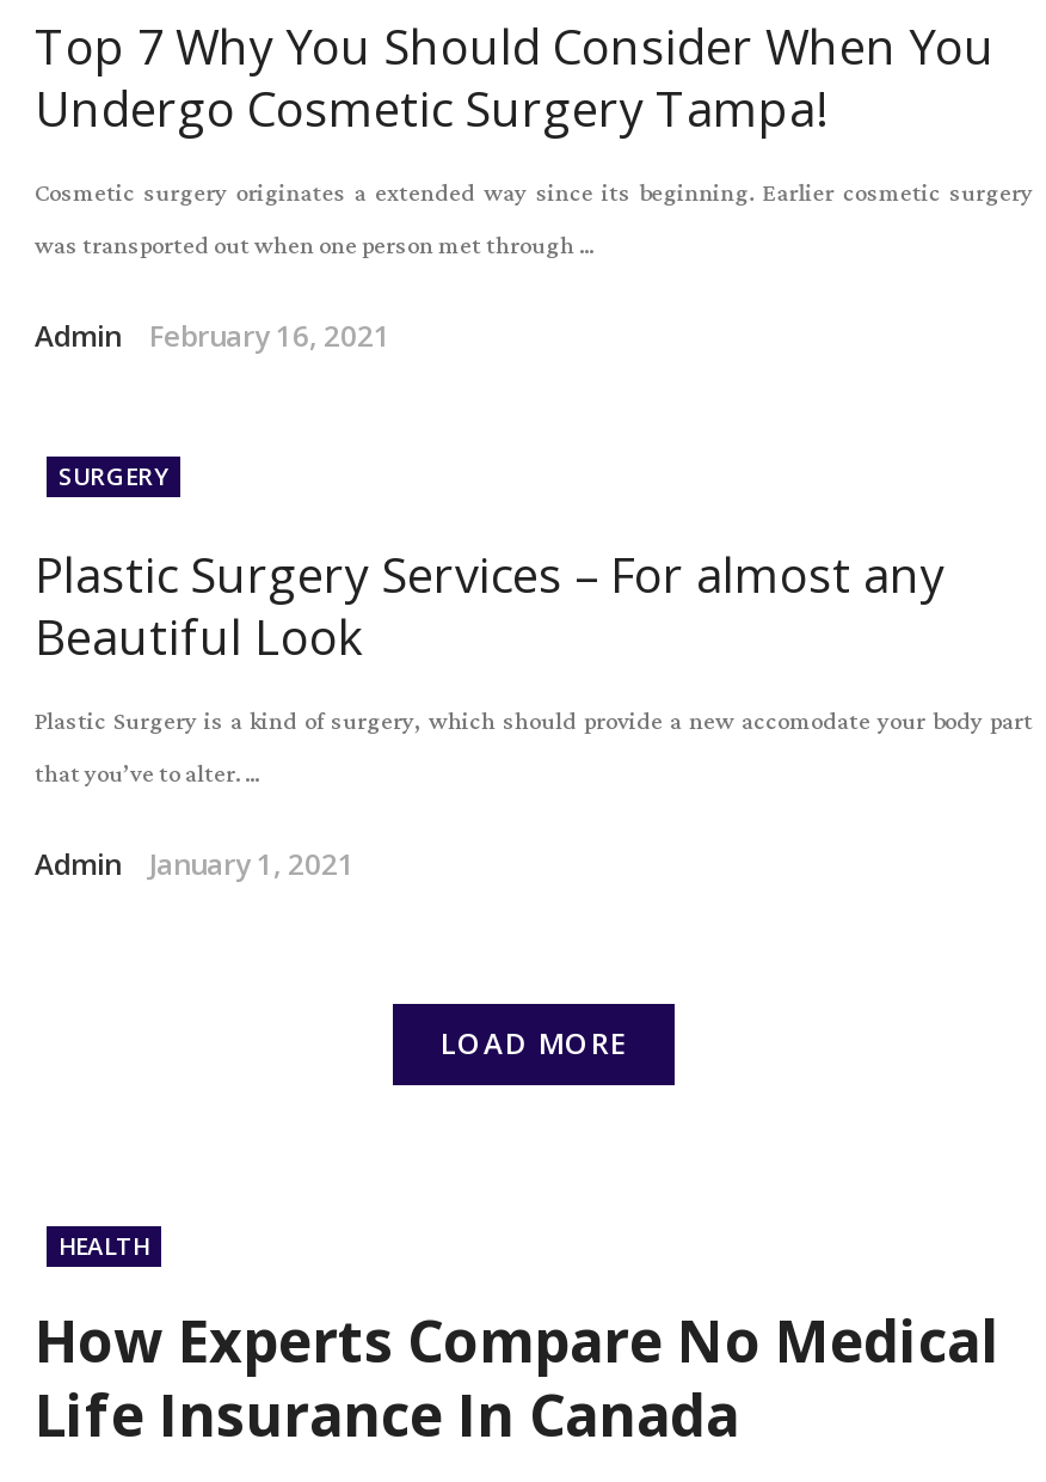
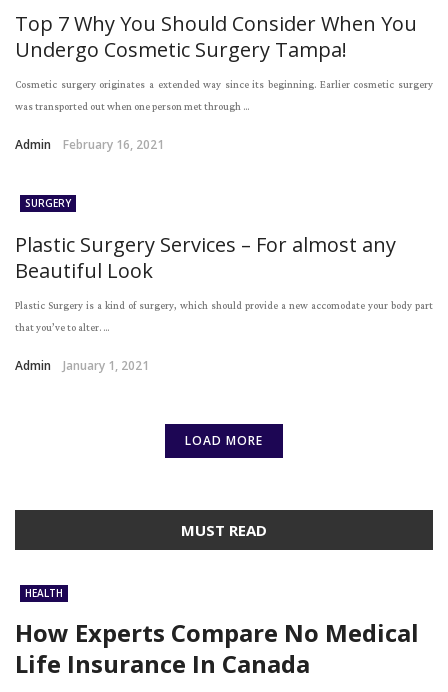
+ MUST READ
